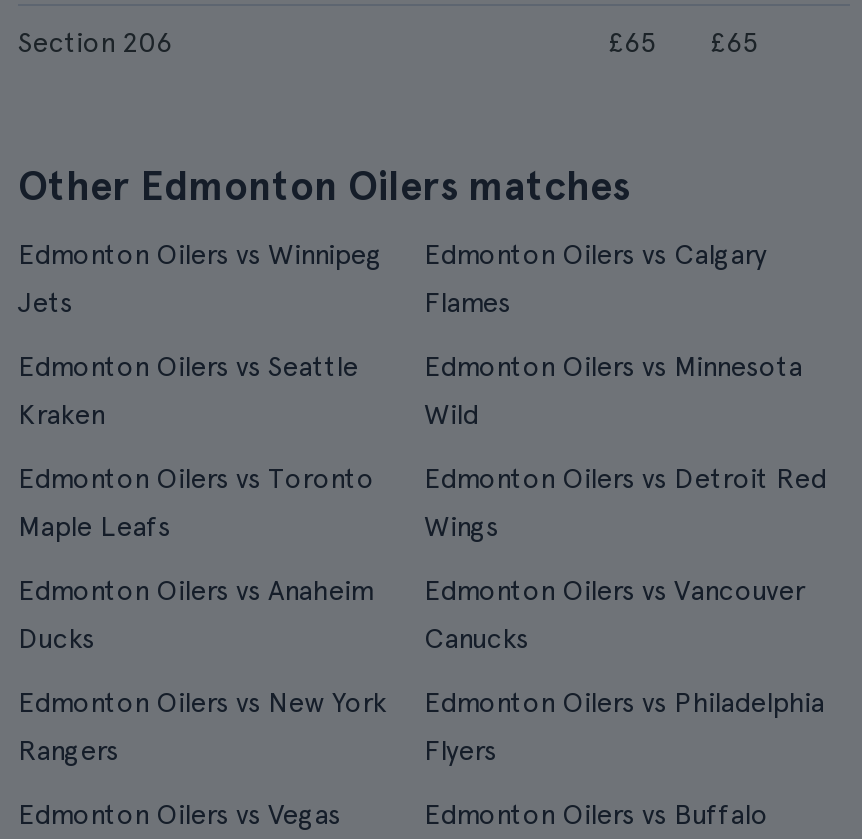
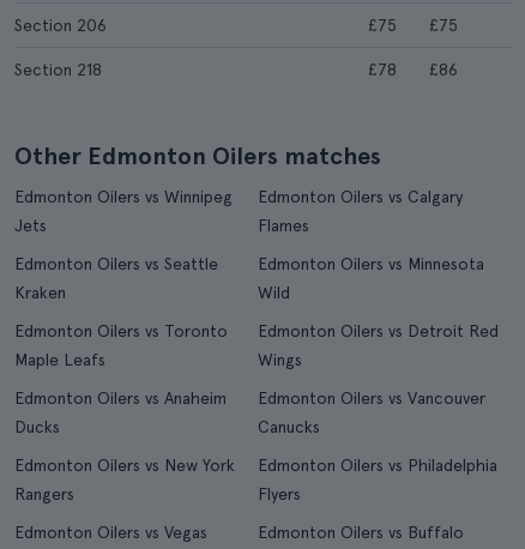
- £65
- £65
+ £75
+ £75
+ Section 218
+ £78
+ £86
